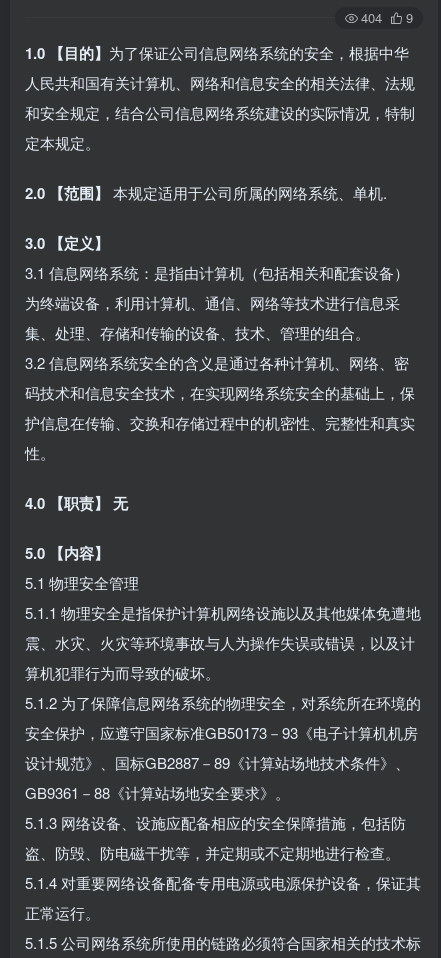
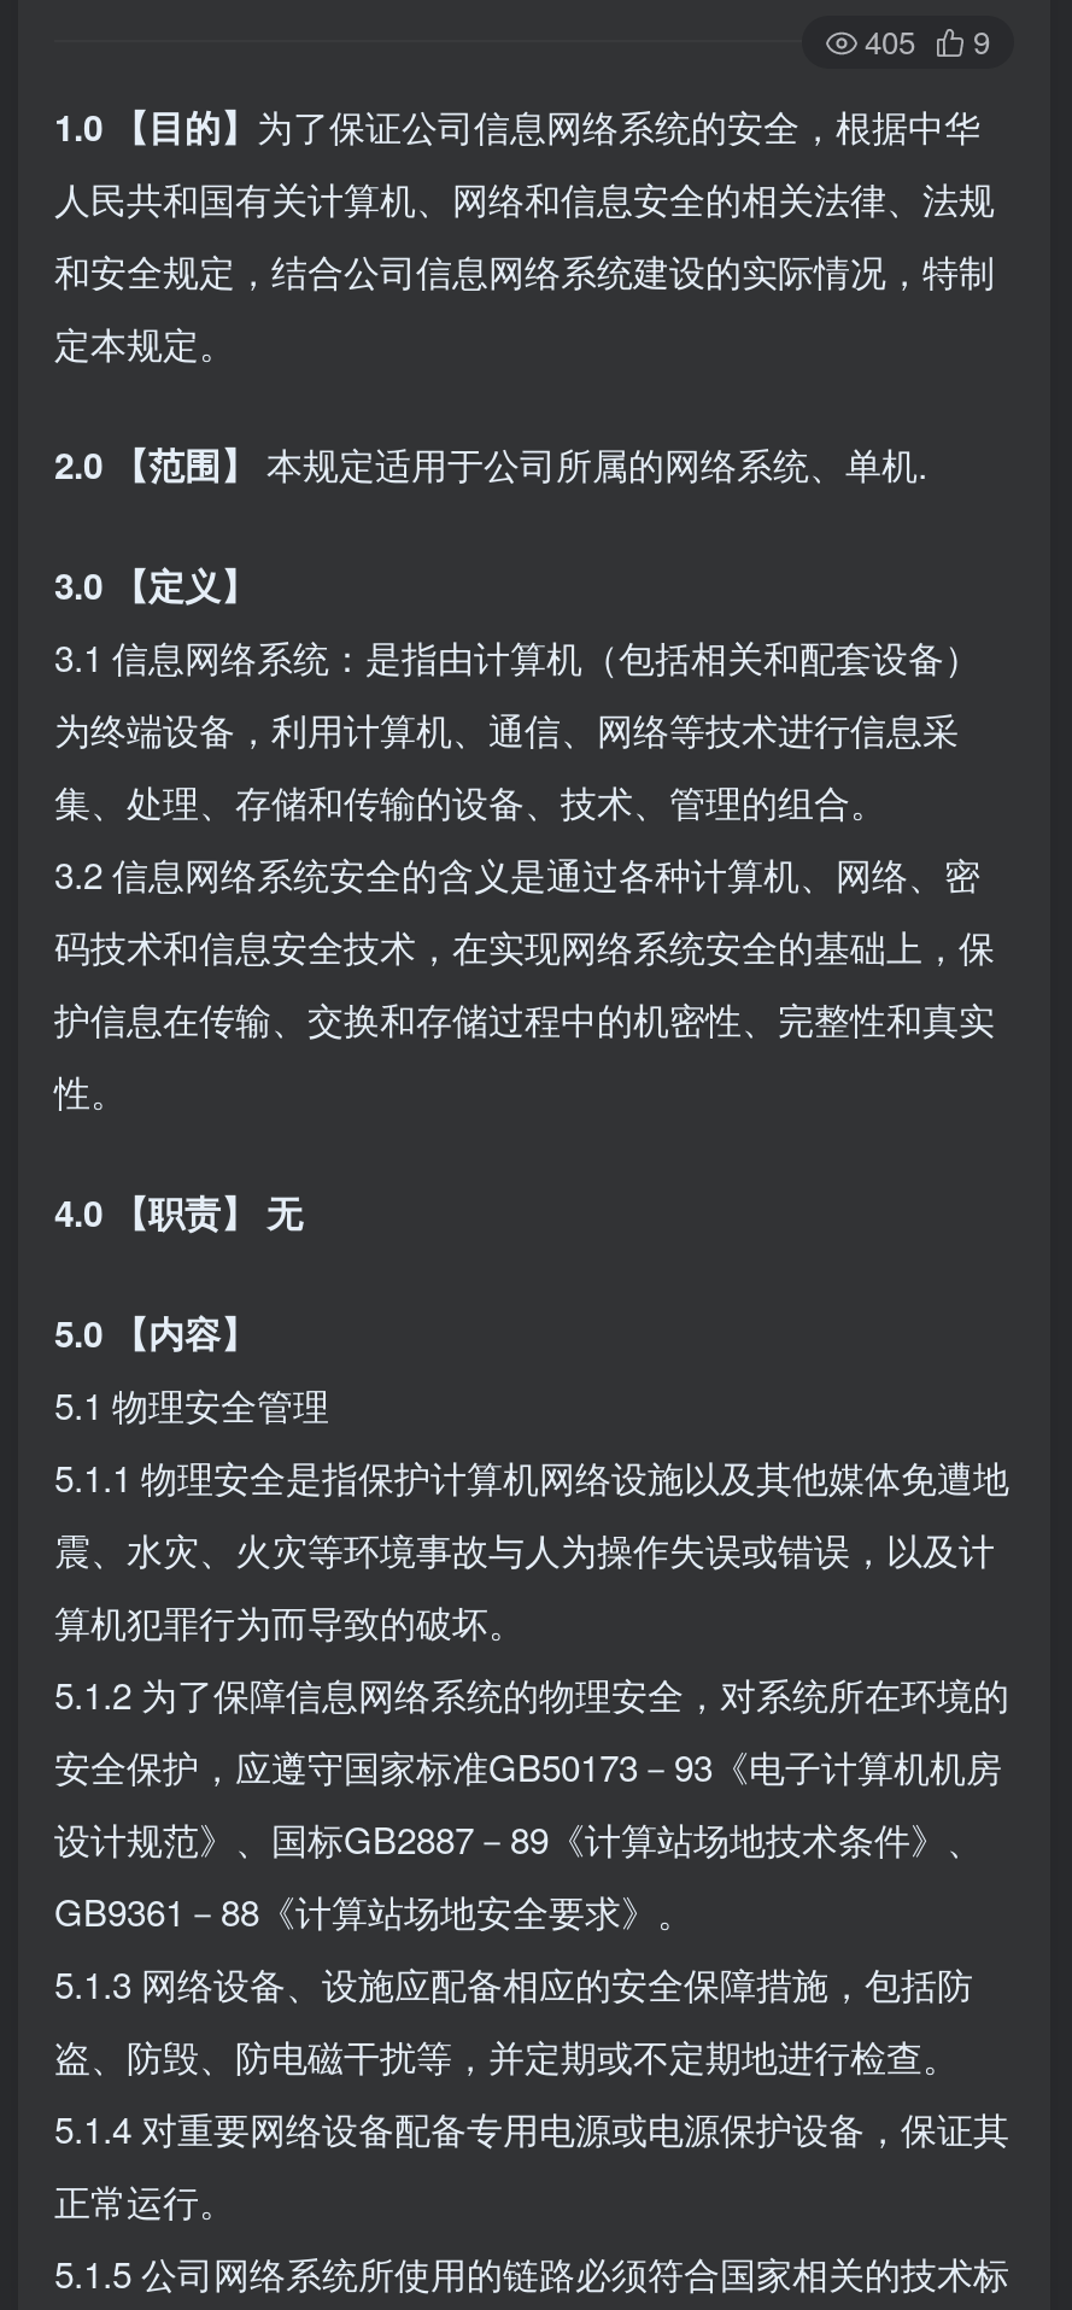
- 404 9
+ 405 9
